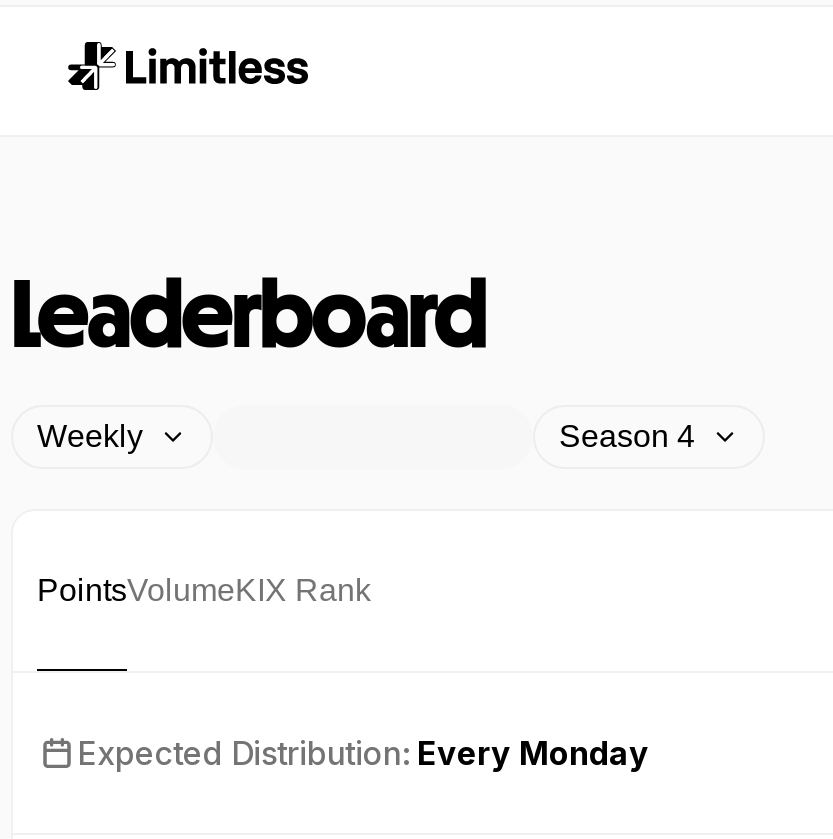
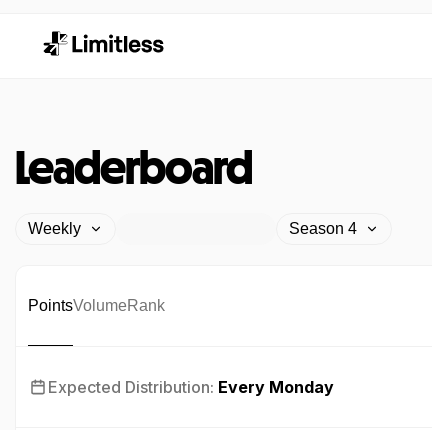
- PointsVolumeKIX Rank
+ PointsVolumeRank
